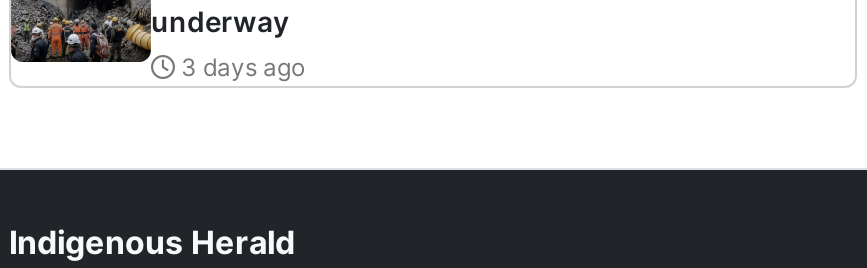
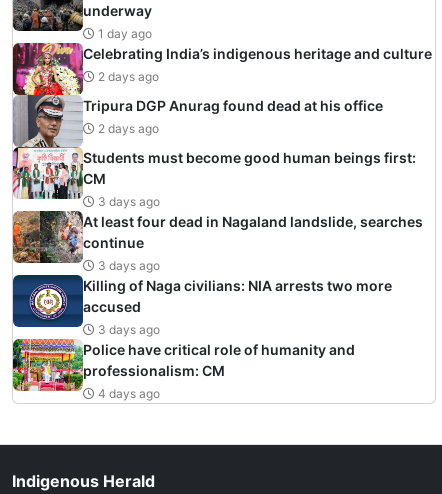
+ [image]
+ 1 day ago
+ Celebrating India’s indigenous heritage and culture
+ 2 days ago
+ Tripura DGP Anurag found dead at his office
+ 2 days ago
+ Students must become good human beings first:
+ CM

+ [image]
+ At least four dead in Nagaland landslide, searches
+ continue
+ 3 days ago
+ Killing of Naga civilians: NIA arrests two more
+ accused
+ 3 days ago
+ Police have critical role of humanity and
+ professionalism: CM
+ 4 days ago
